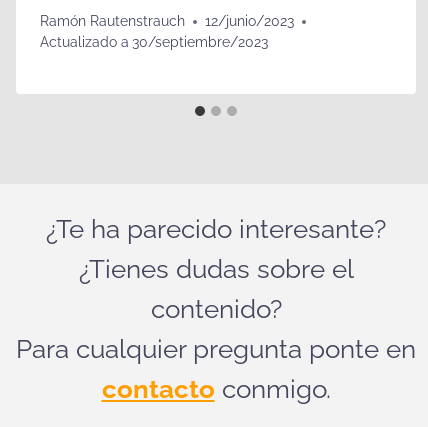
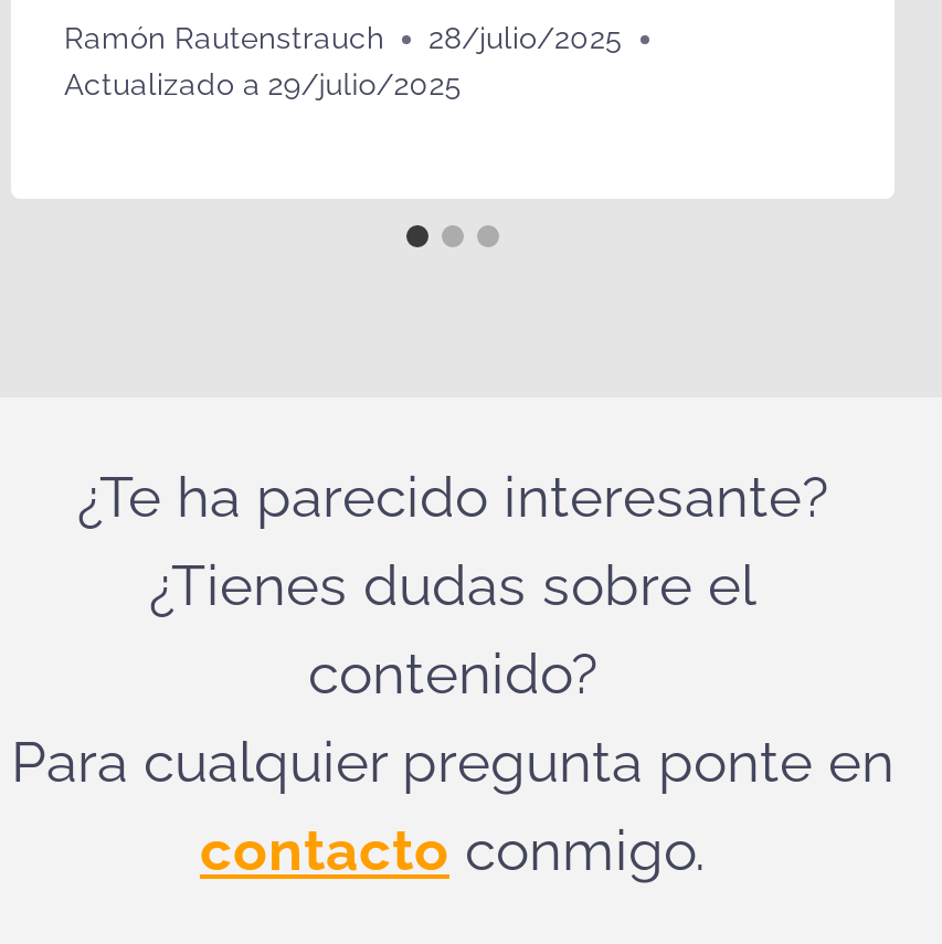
- 12/junio/2023
- Actualizado a 30/septiembre/2023
+ 28/julio/2025
+ Actualizado a 29/julio/2025
